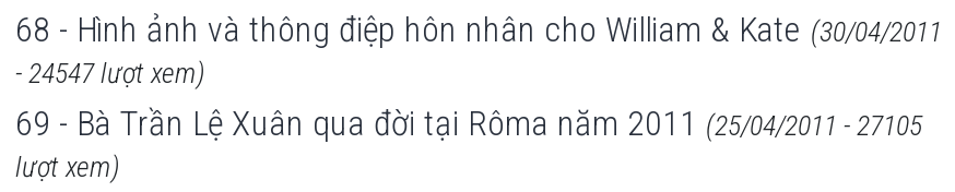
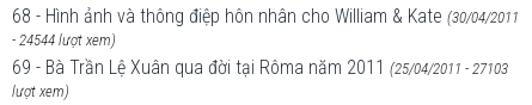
- - 24547 lượt xem)
+ - 24544 lượt xem)

- 69 - Bà Trần Lệ Xuân qua đời tại Rôma năm 2011 (25/04/2011 - 27105
+ 69 - Bà Trần Lệ Xuân qua đời tại Rôma năm 2011 (25/04/2011 - 27103
